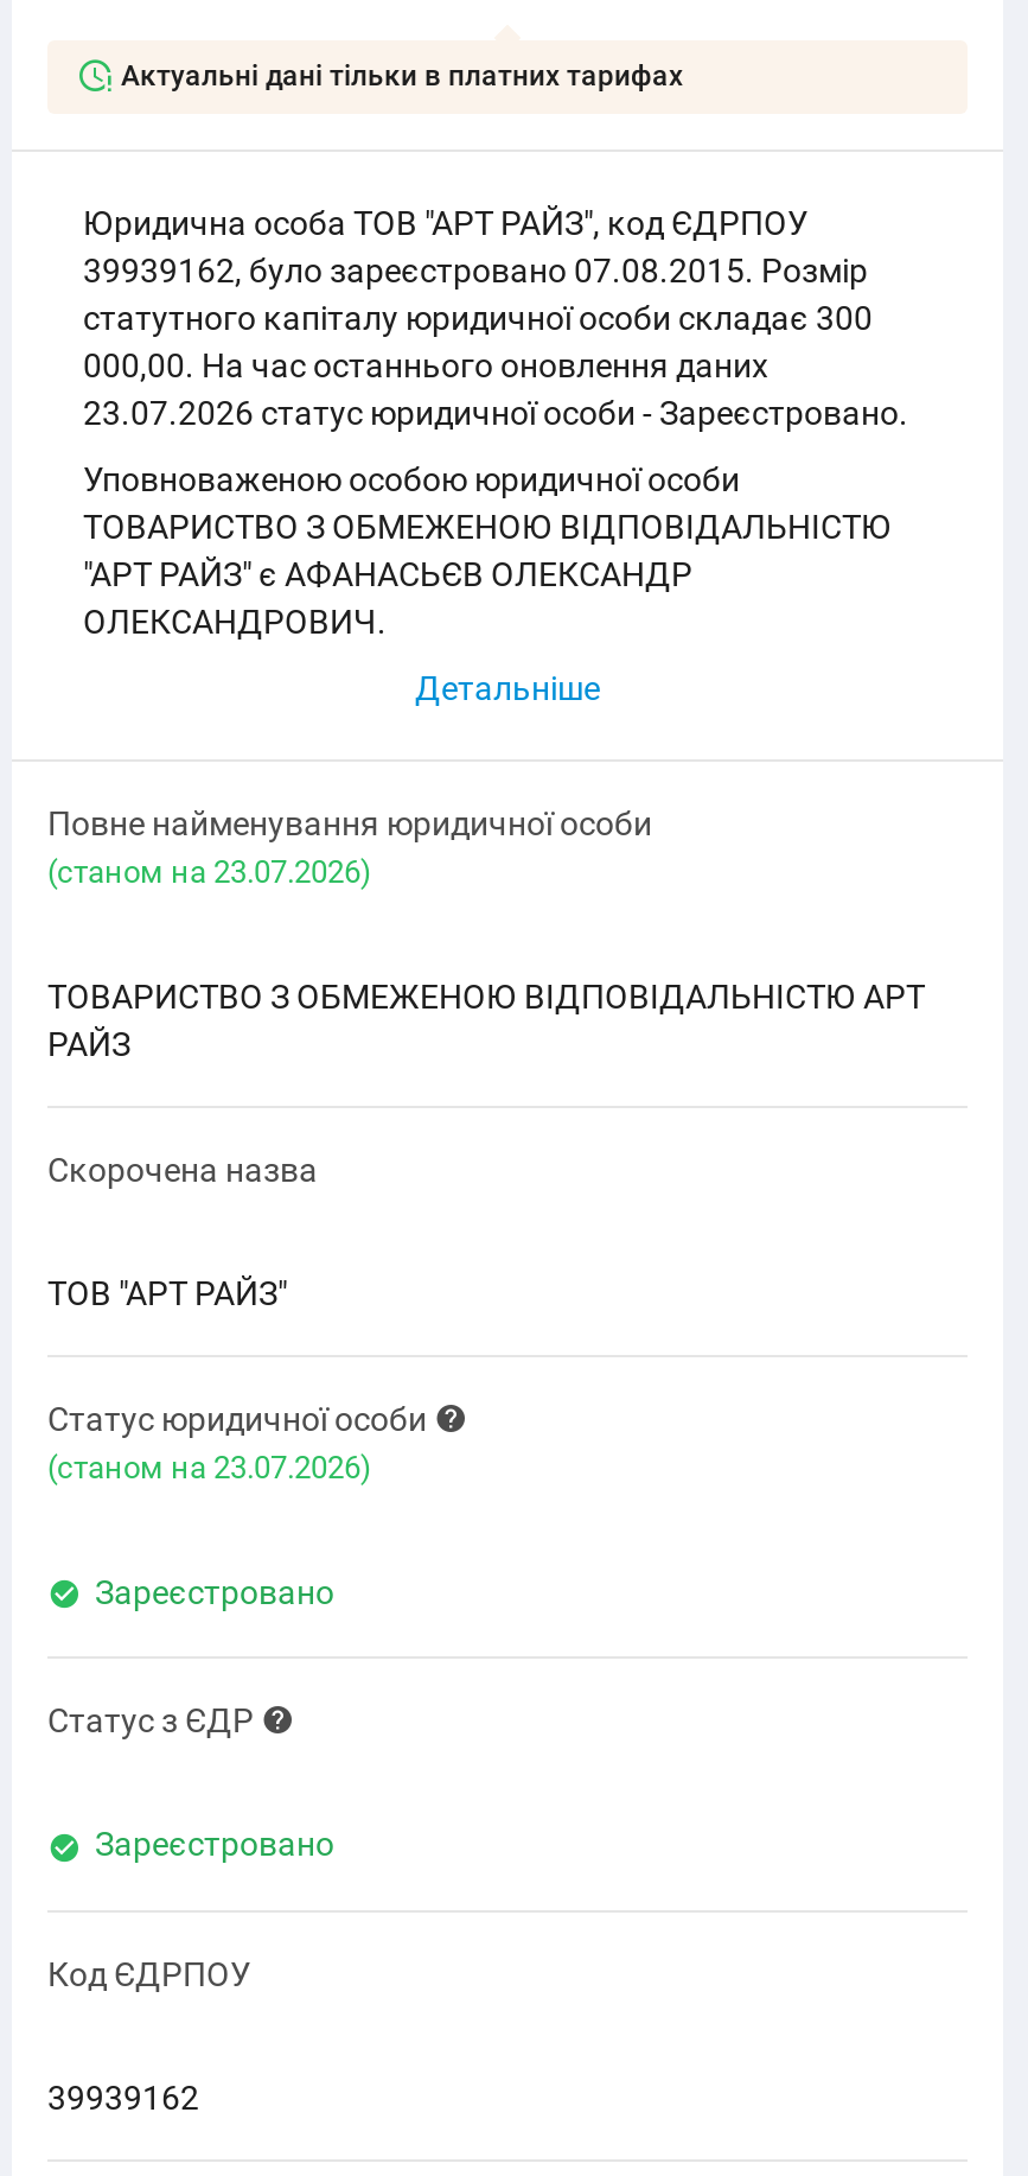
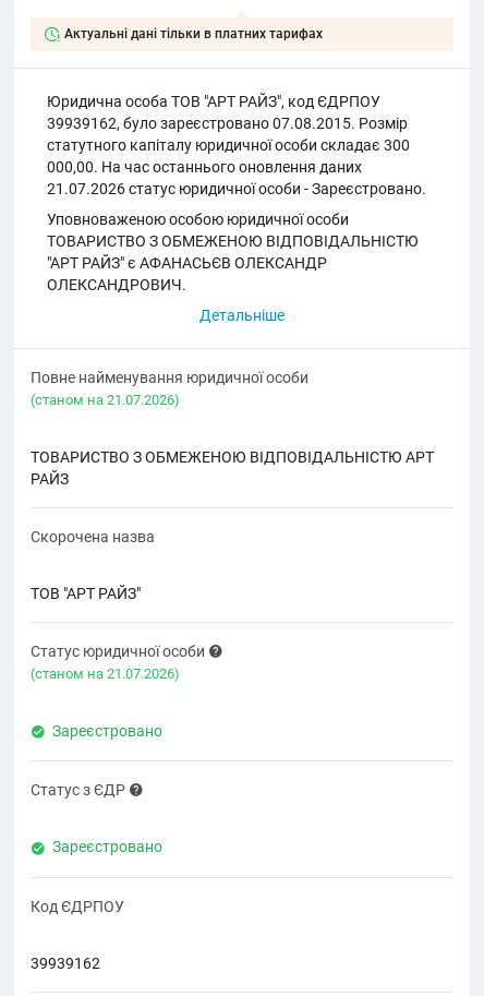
- 23.07.2026 статус юридичної особи - Зареєстровано.
+ 21.07.2026 статус юридичної особи - Зареєстровано.

- (cтаном на 23.07.2026)
+ (cтаном на 21.07.2026)

- (cтаном на 23.07.2026)
+ (cтаном на 21.07.2026)
